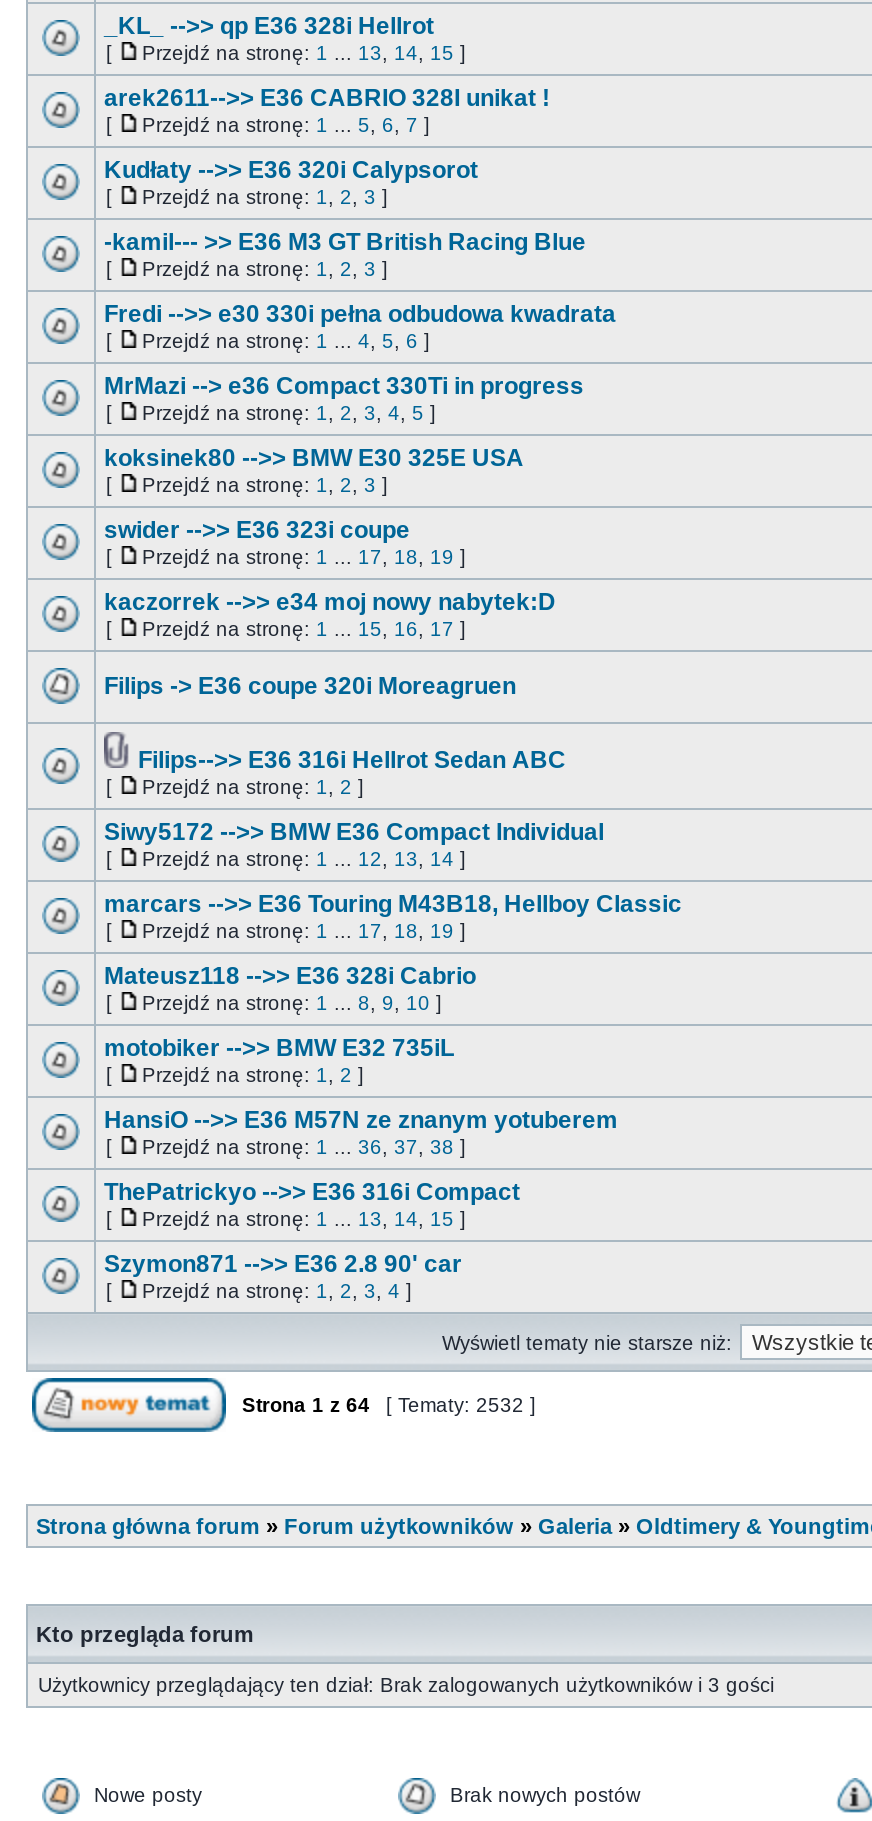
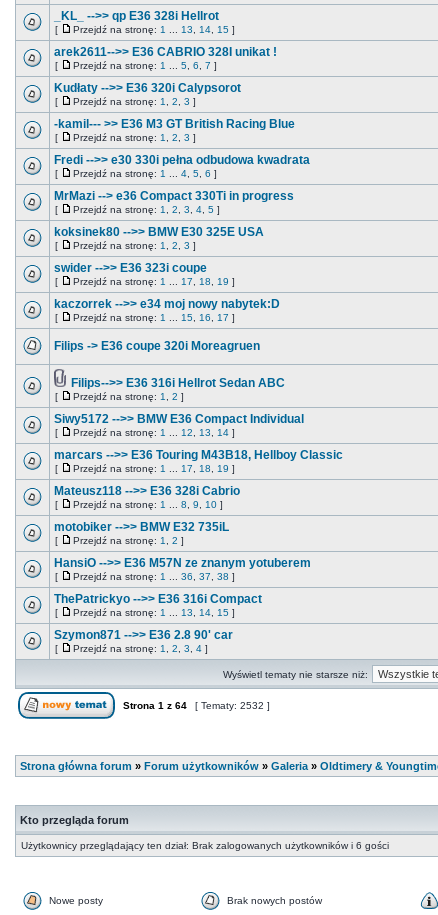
- Użytkownicy przeglądający ten dział: Brak zalogowanych użytkowników i 3 gości
+ Użytkownicy przeglądający ten dział: Brak zalogowanych użytkowników i 6 gości
